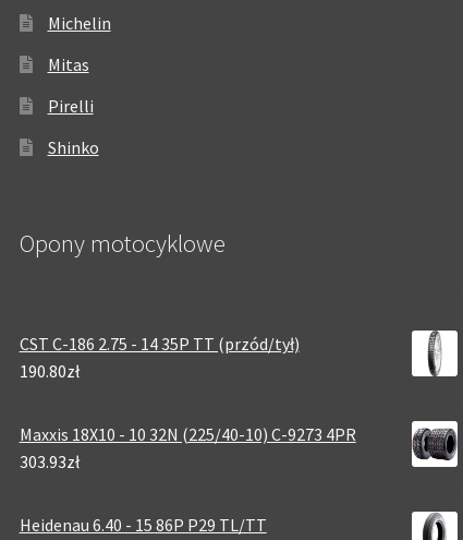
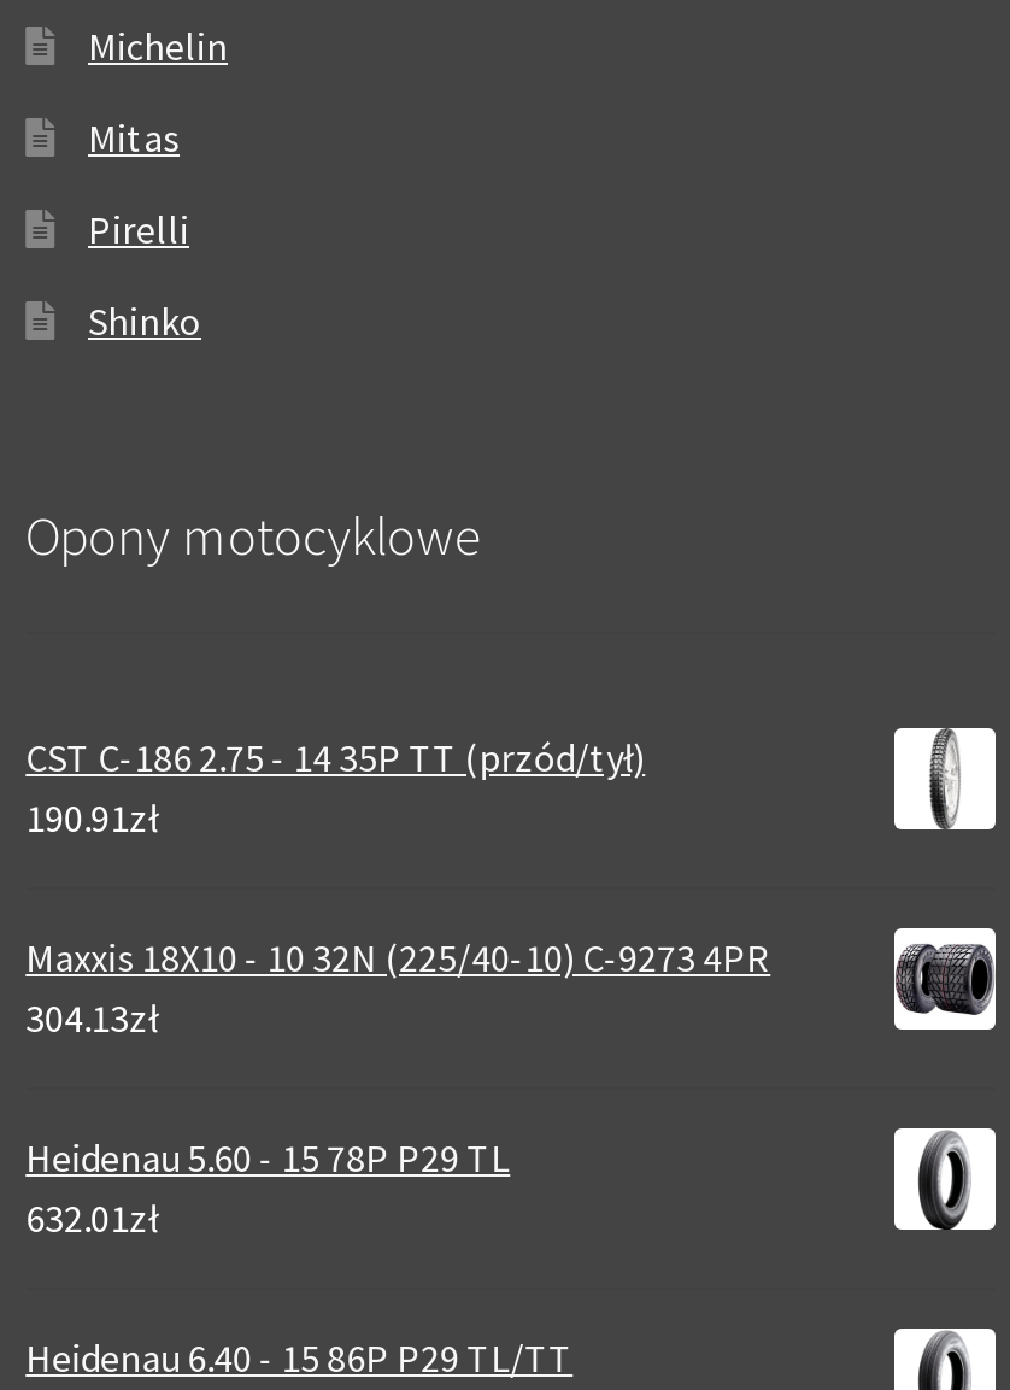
- 190.80zł
+ 190.91zł

- 303.93zł
+ 304.13zł
+ Heidenau 5.60 - 15 78P P29 TL
+ 632.01zł
